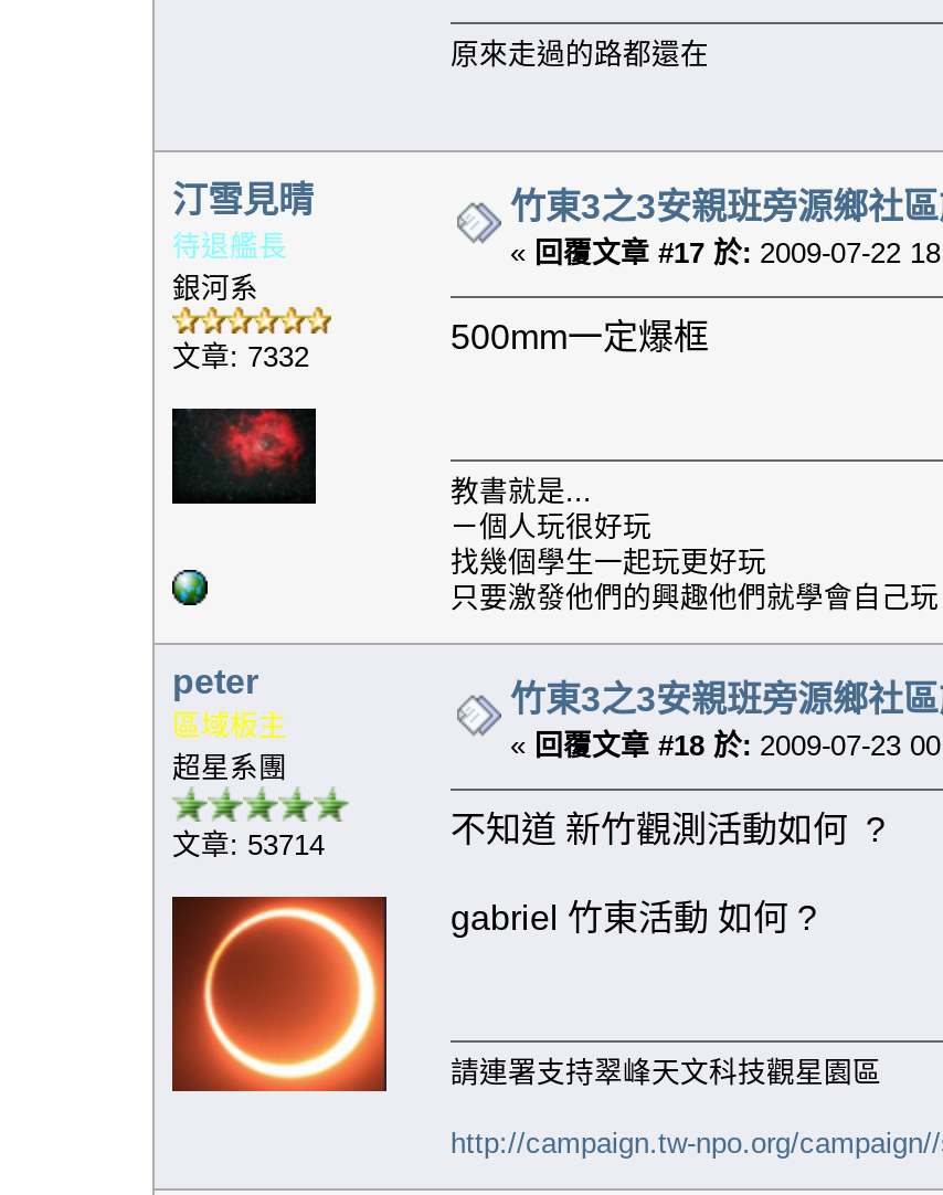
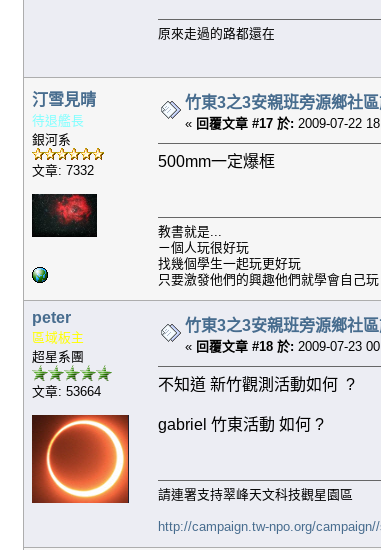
- 文章: 53714
+ 文章: 53664
